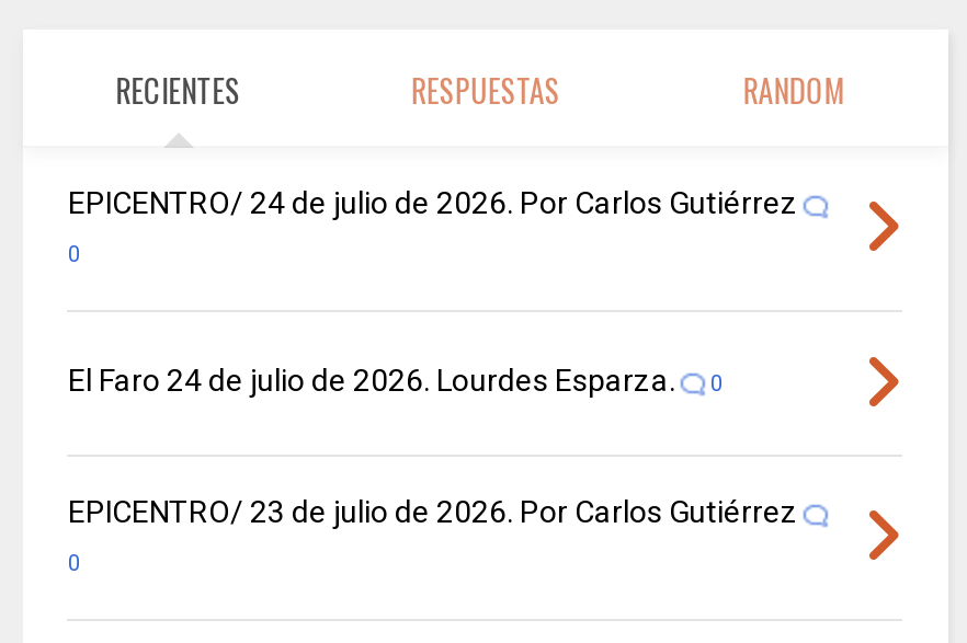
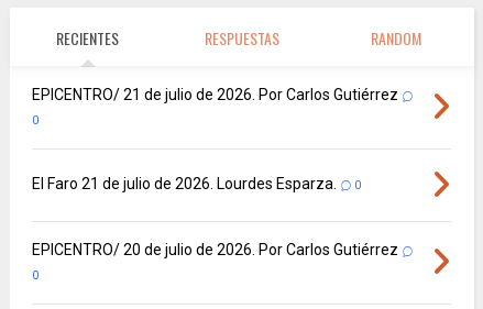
- EPICENTRO/ 24 de julio de 2026. Por Carlos Gutiérrez
+ EPICENTRO/ 21 de julio de 2026. Por Carlos Gutiérrez

- El Faro 24 de julio de 2026. Lourdes Esparza.
+ El Faro 21 de julio de 2026. Lourdes Esparza.

- EPICENTRO/ 23 de julio de 2026. Por Carlos Gutiérrez
+ EPICENTRO/ 20 de julio de 2026. Por Carlos Gutiérrez
